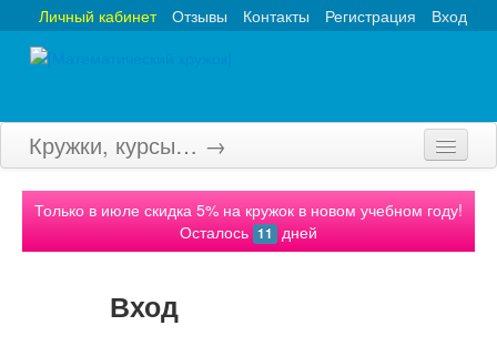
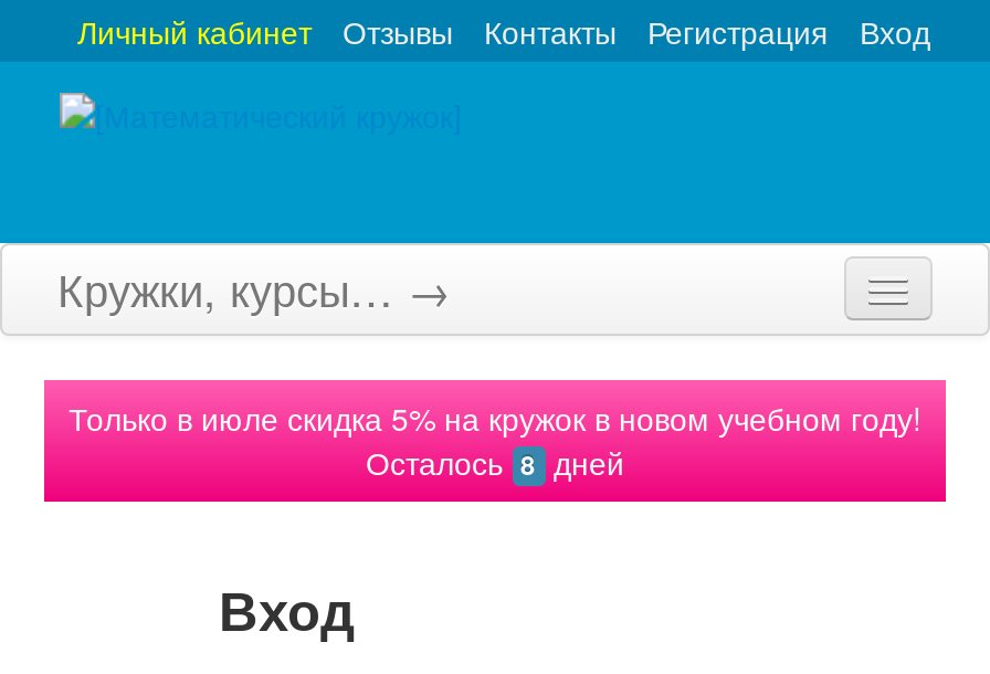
- Осталось 11 дней
+ Осталось 8 дней
